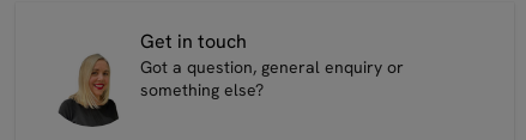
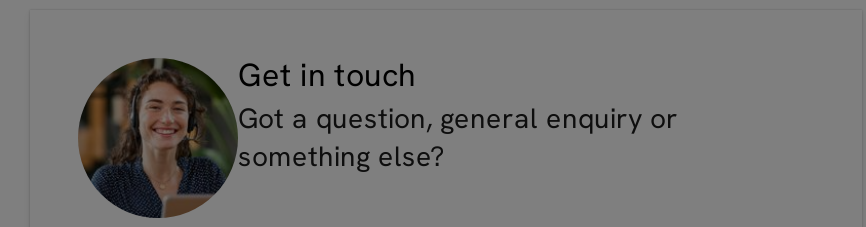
- [image]
+ [image]
